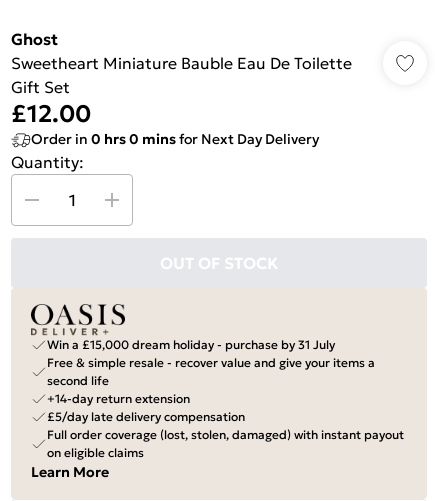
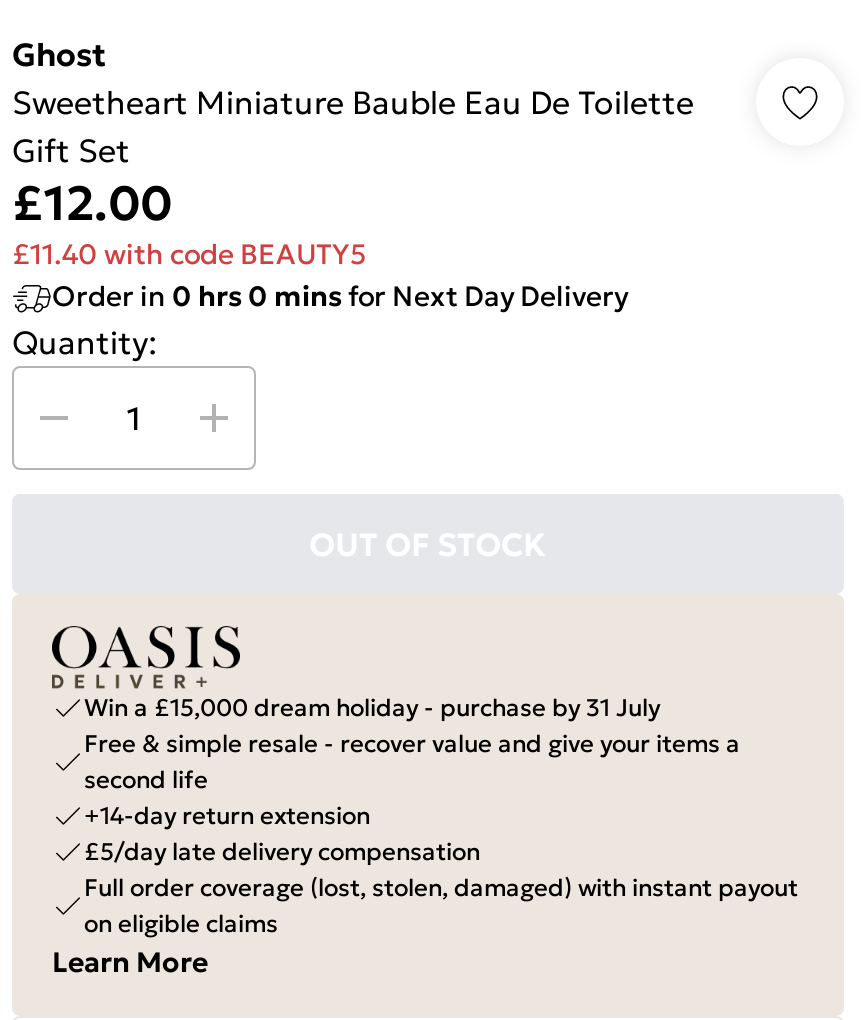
+ £11.40 with code BEAUTY5
